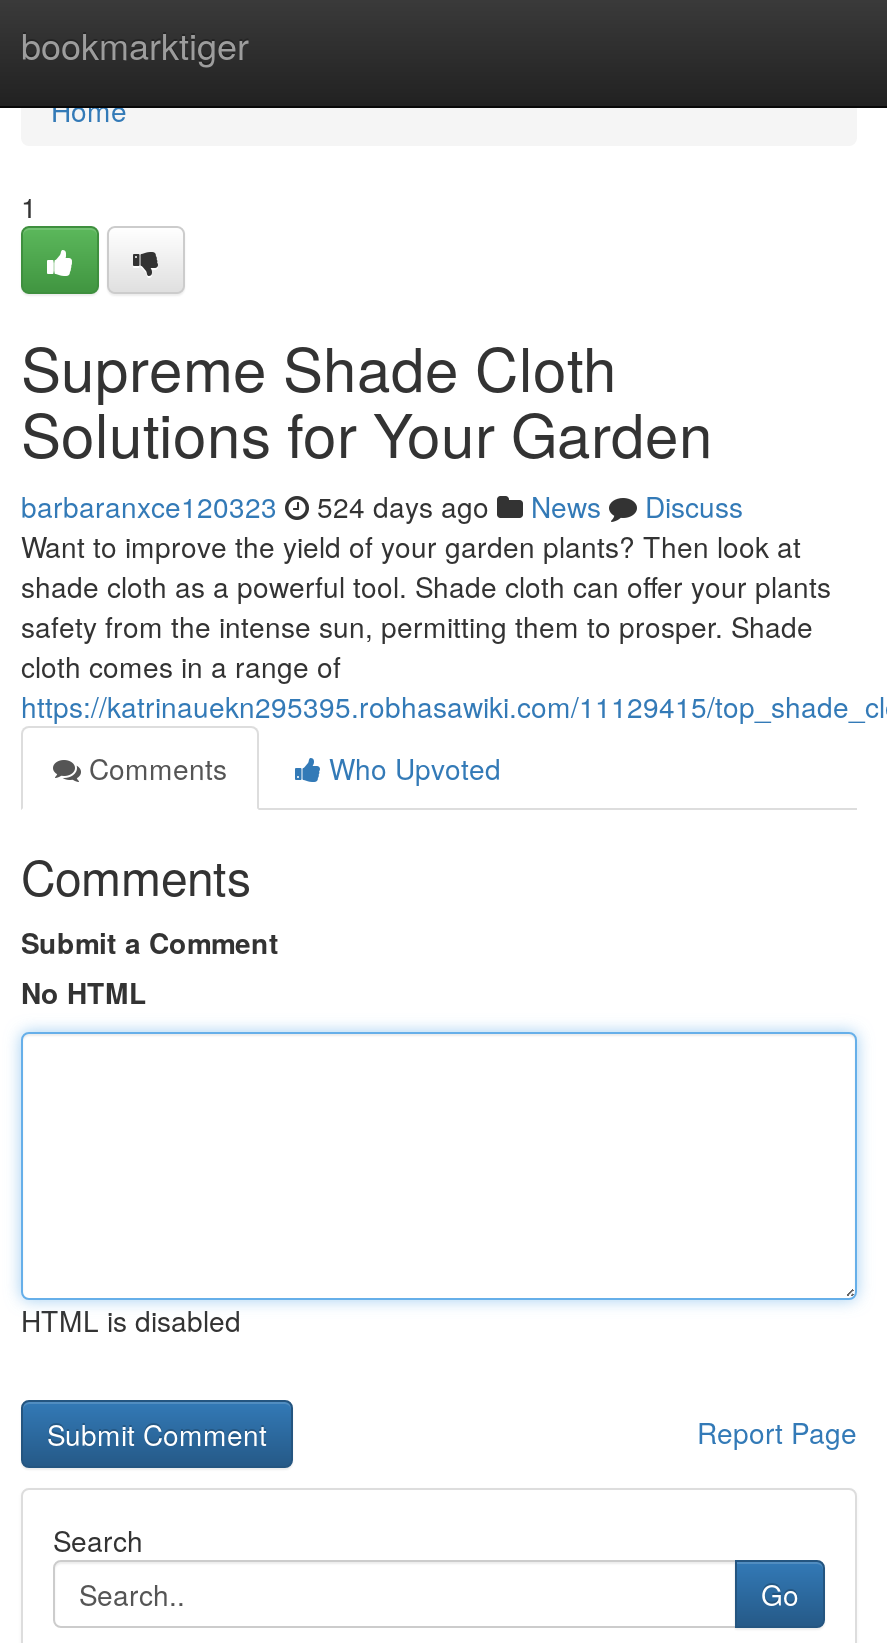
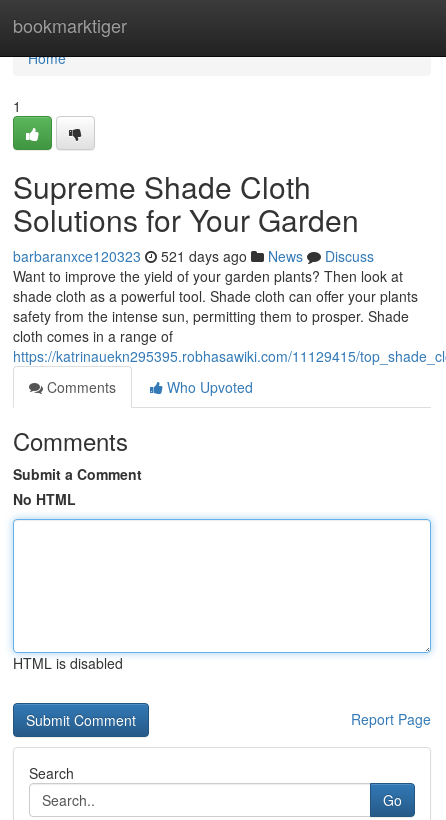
- barbaranxce120323 524 days ago News Discuss
+ barbaranxce120323 521 days ago News Discuss
